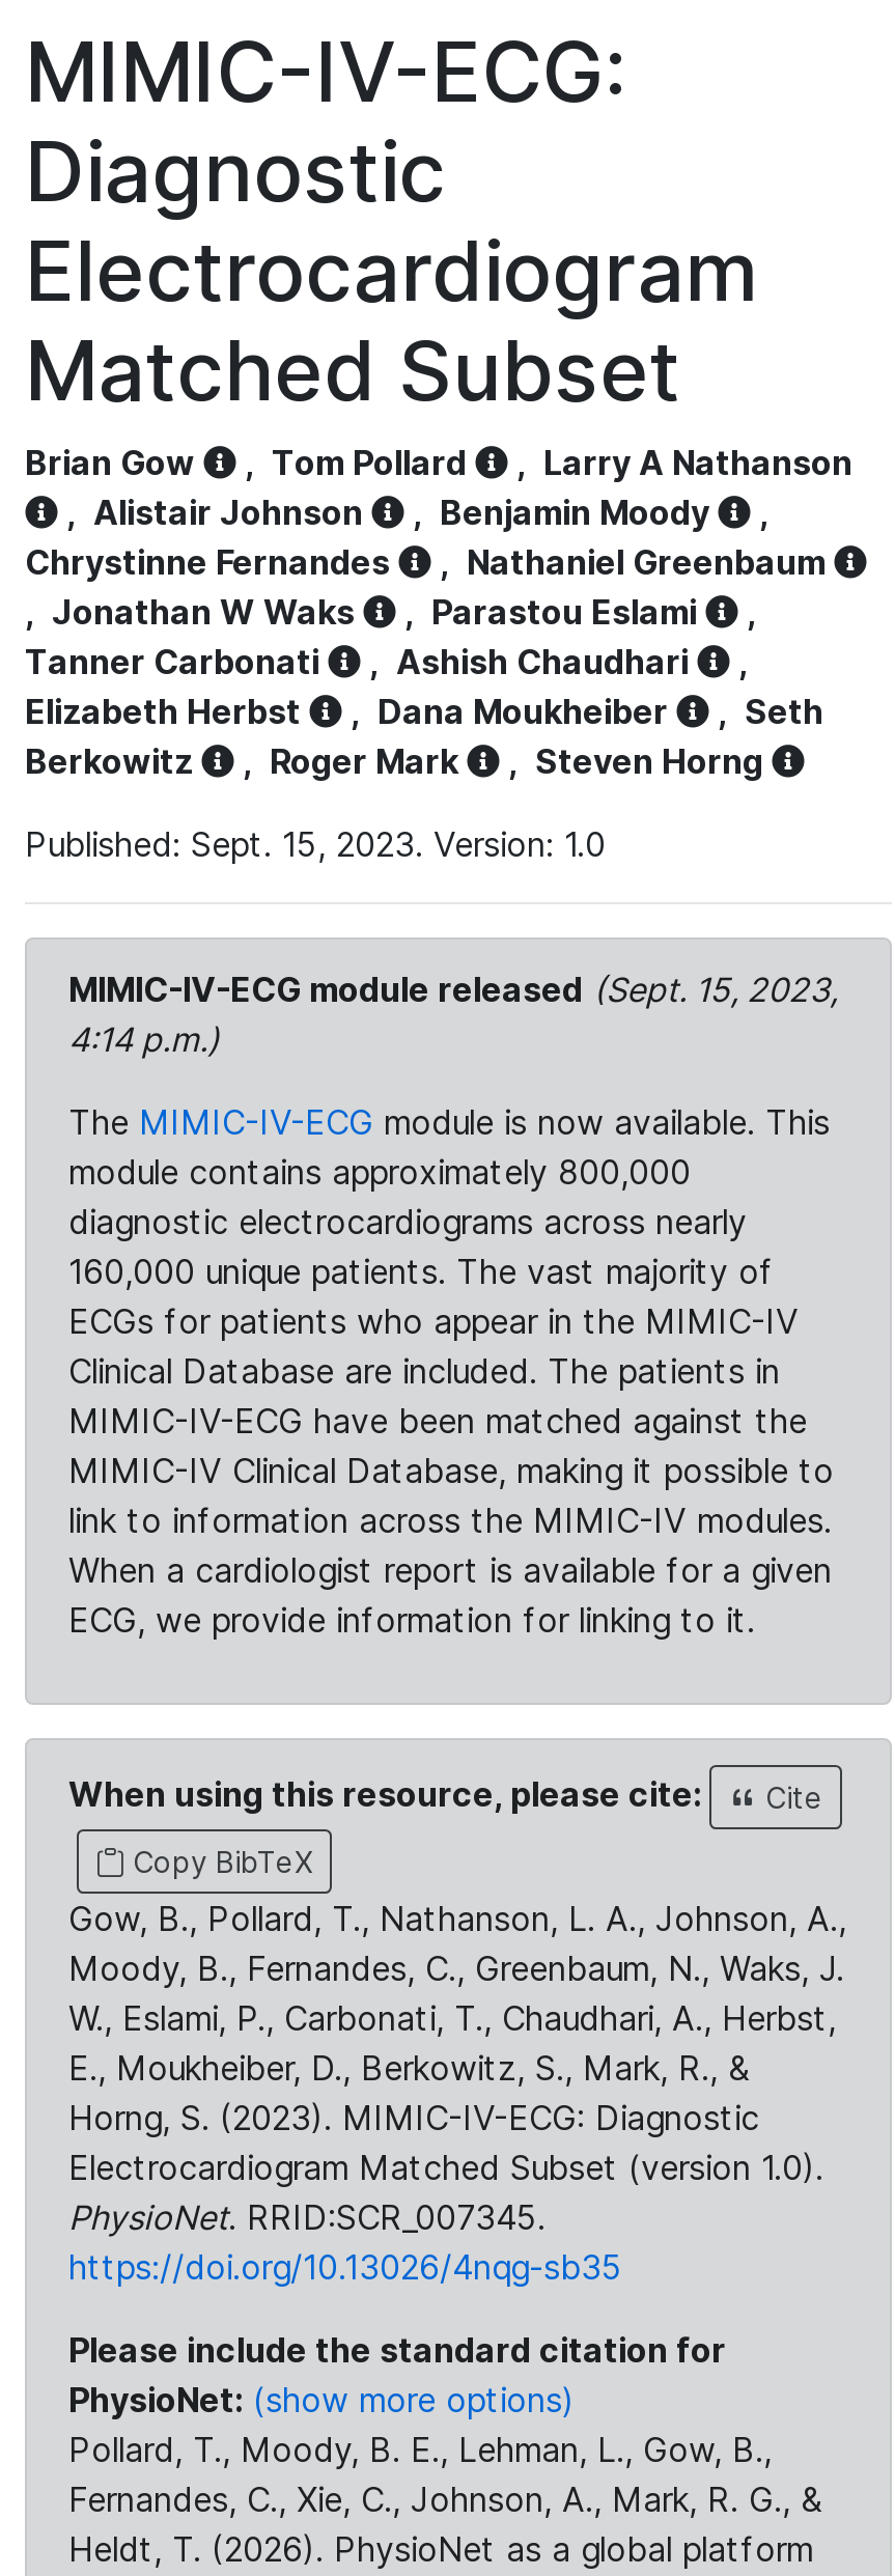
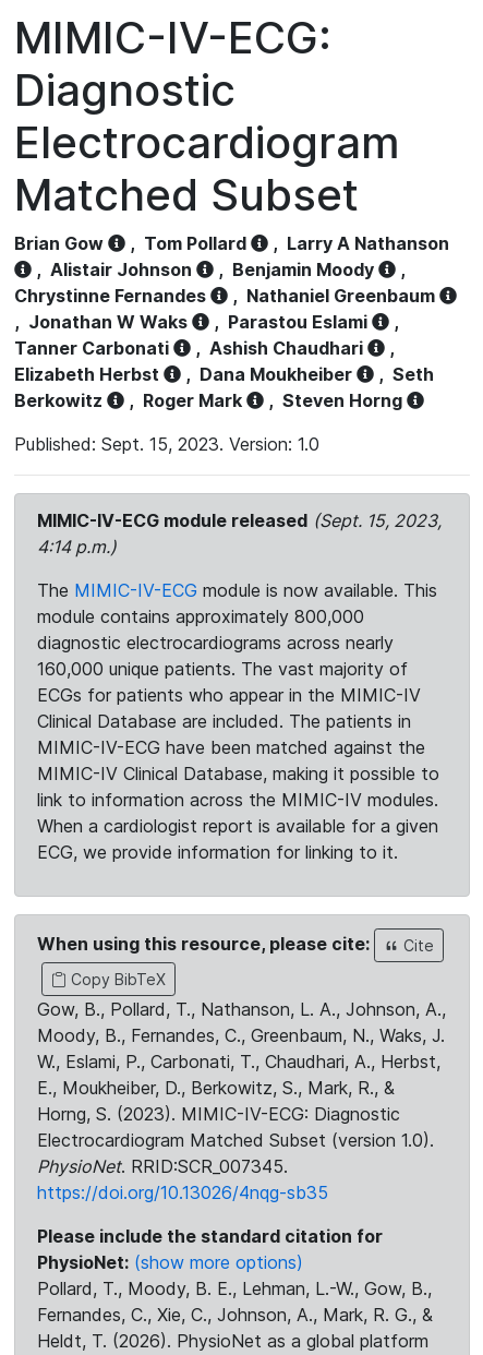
- Pollard, T., Moody, B. E., Lehman, L., Gow, B.,
+ Pollard, T., Moody, B. E., Lehman, L.-W., Gow, B.,
